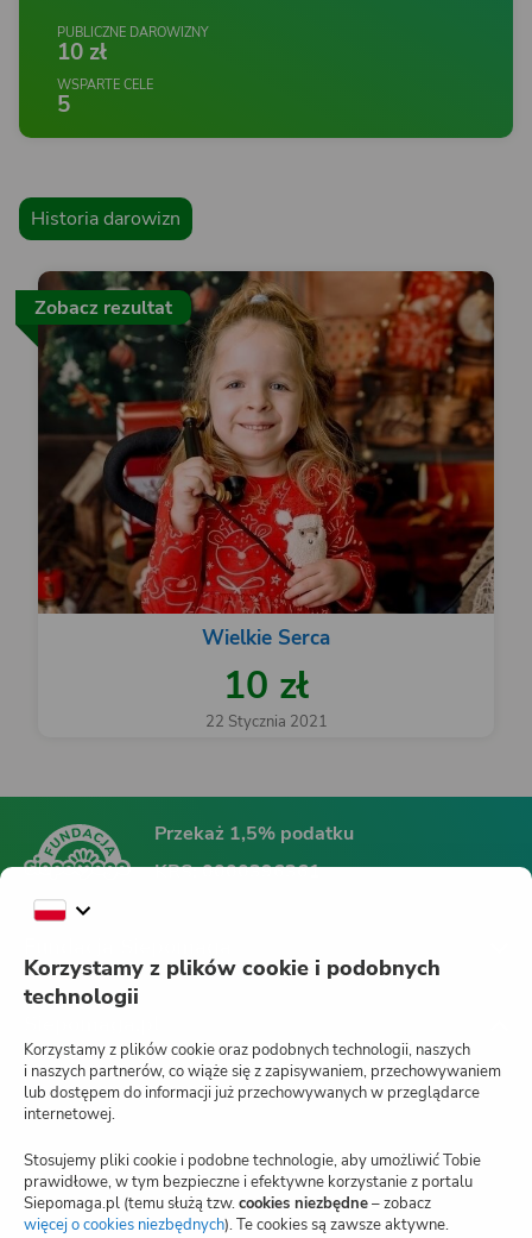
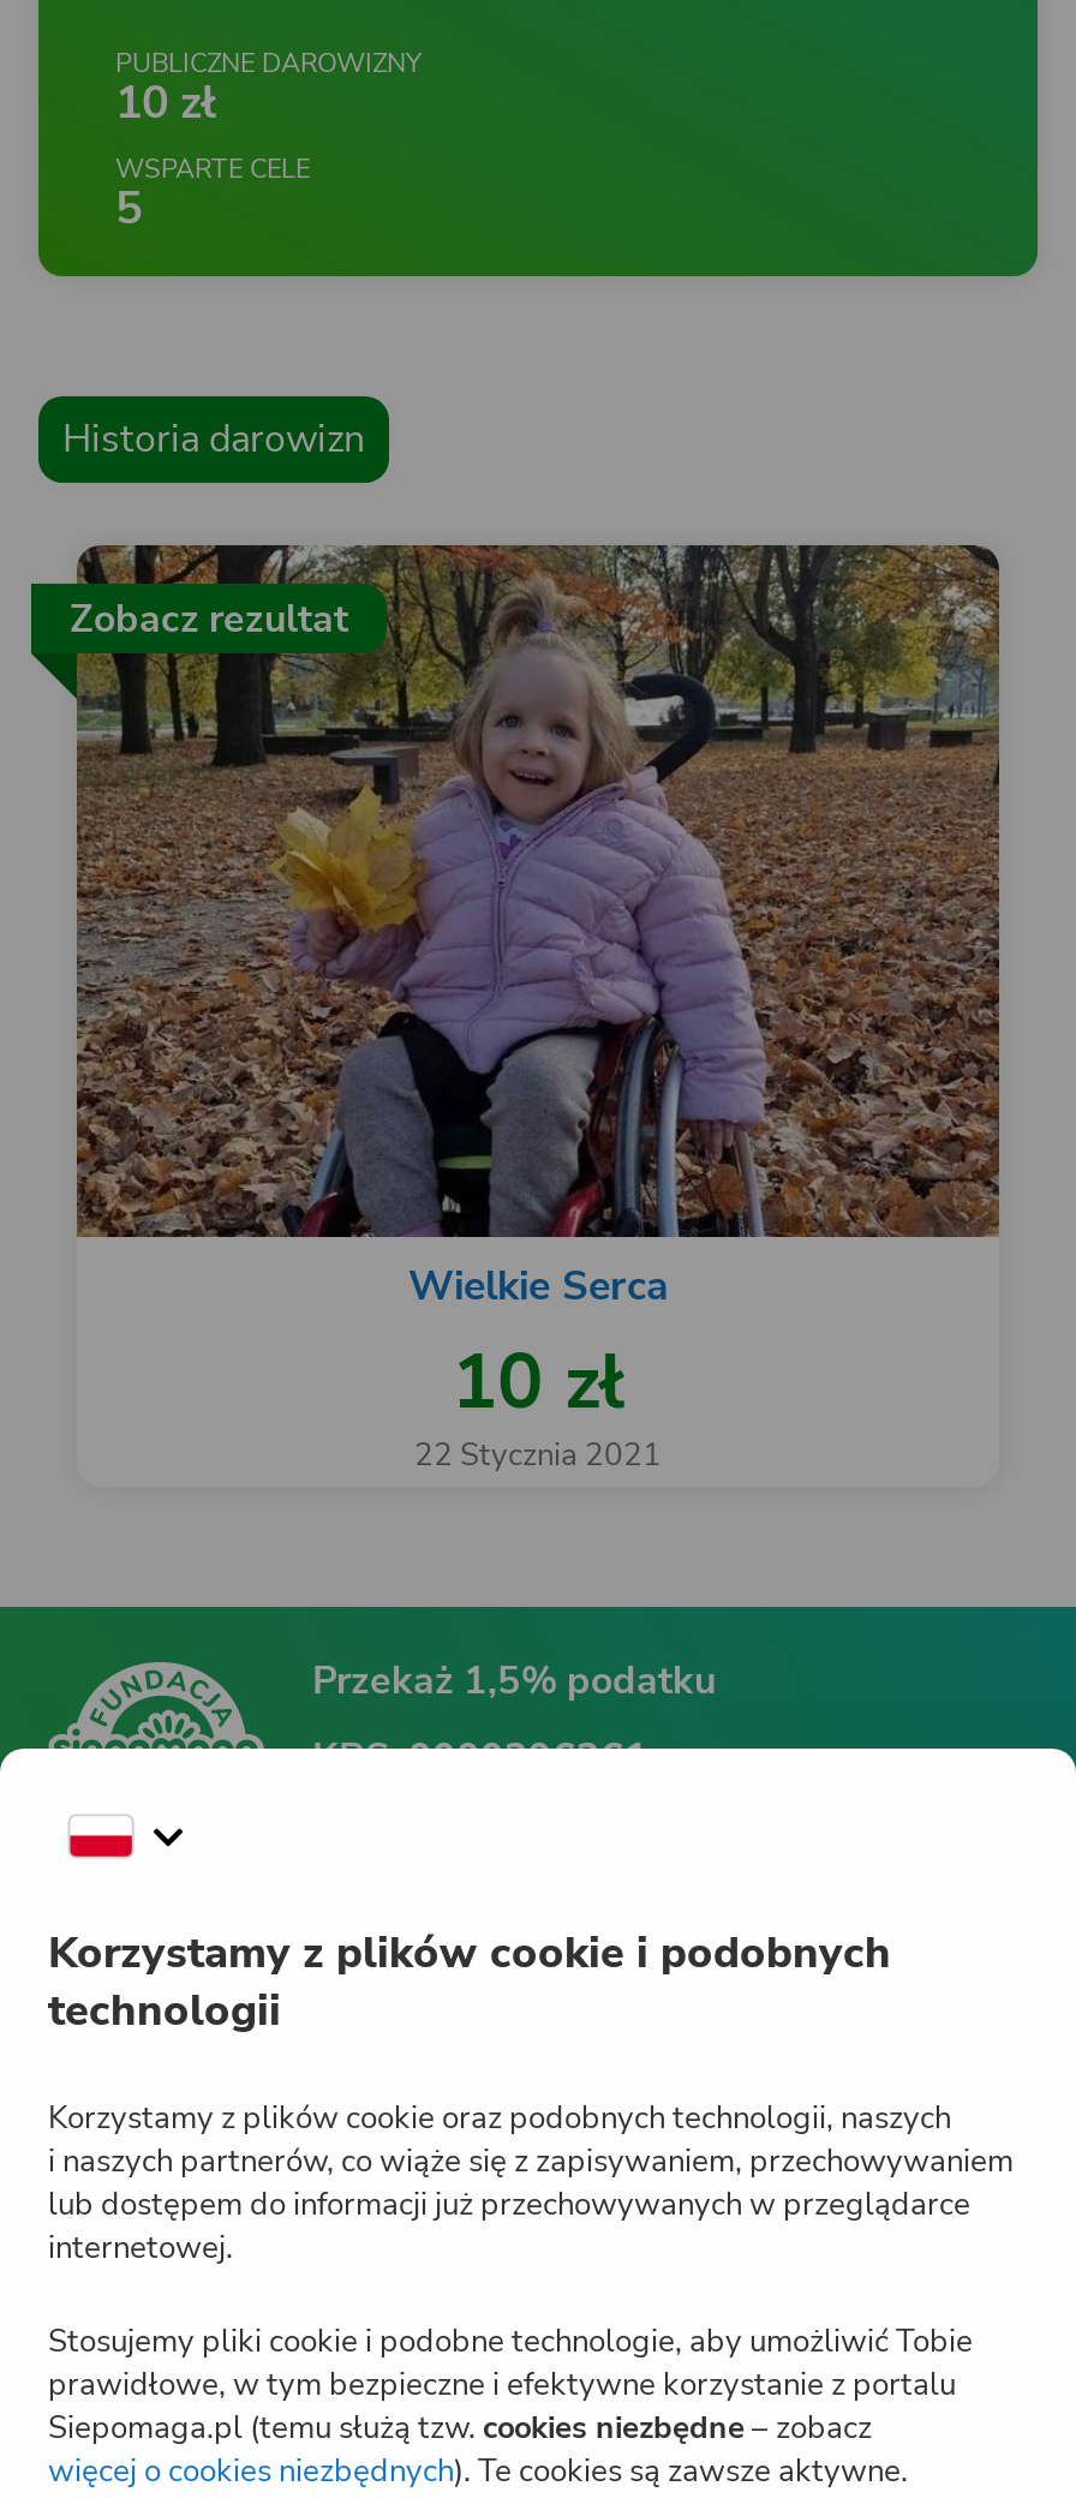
- [image]
+ [image]
